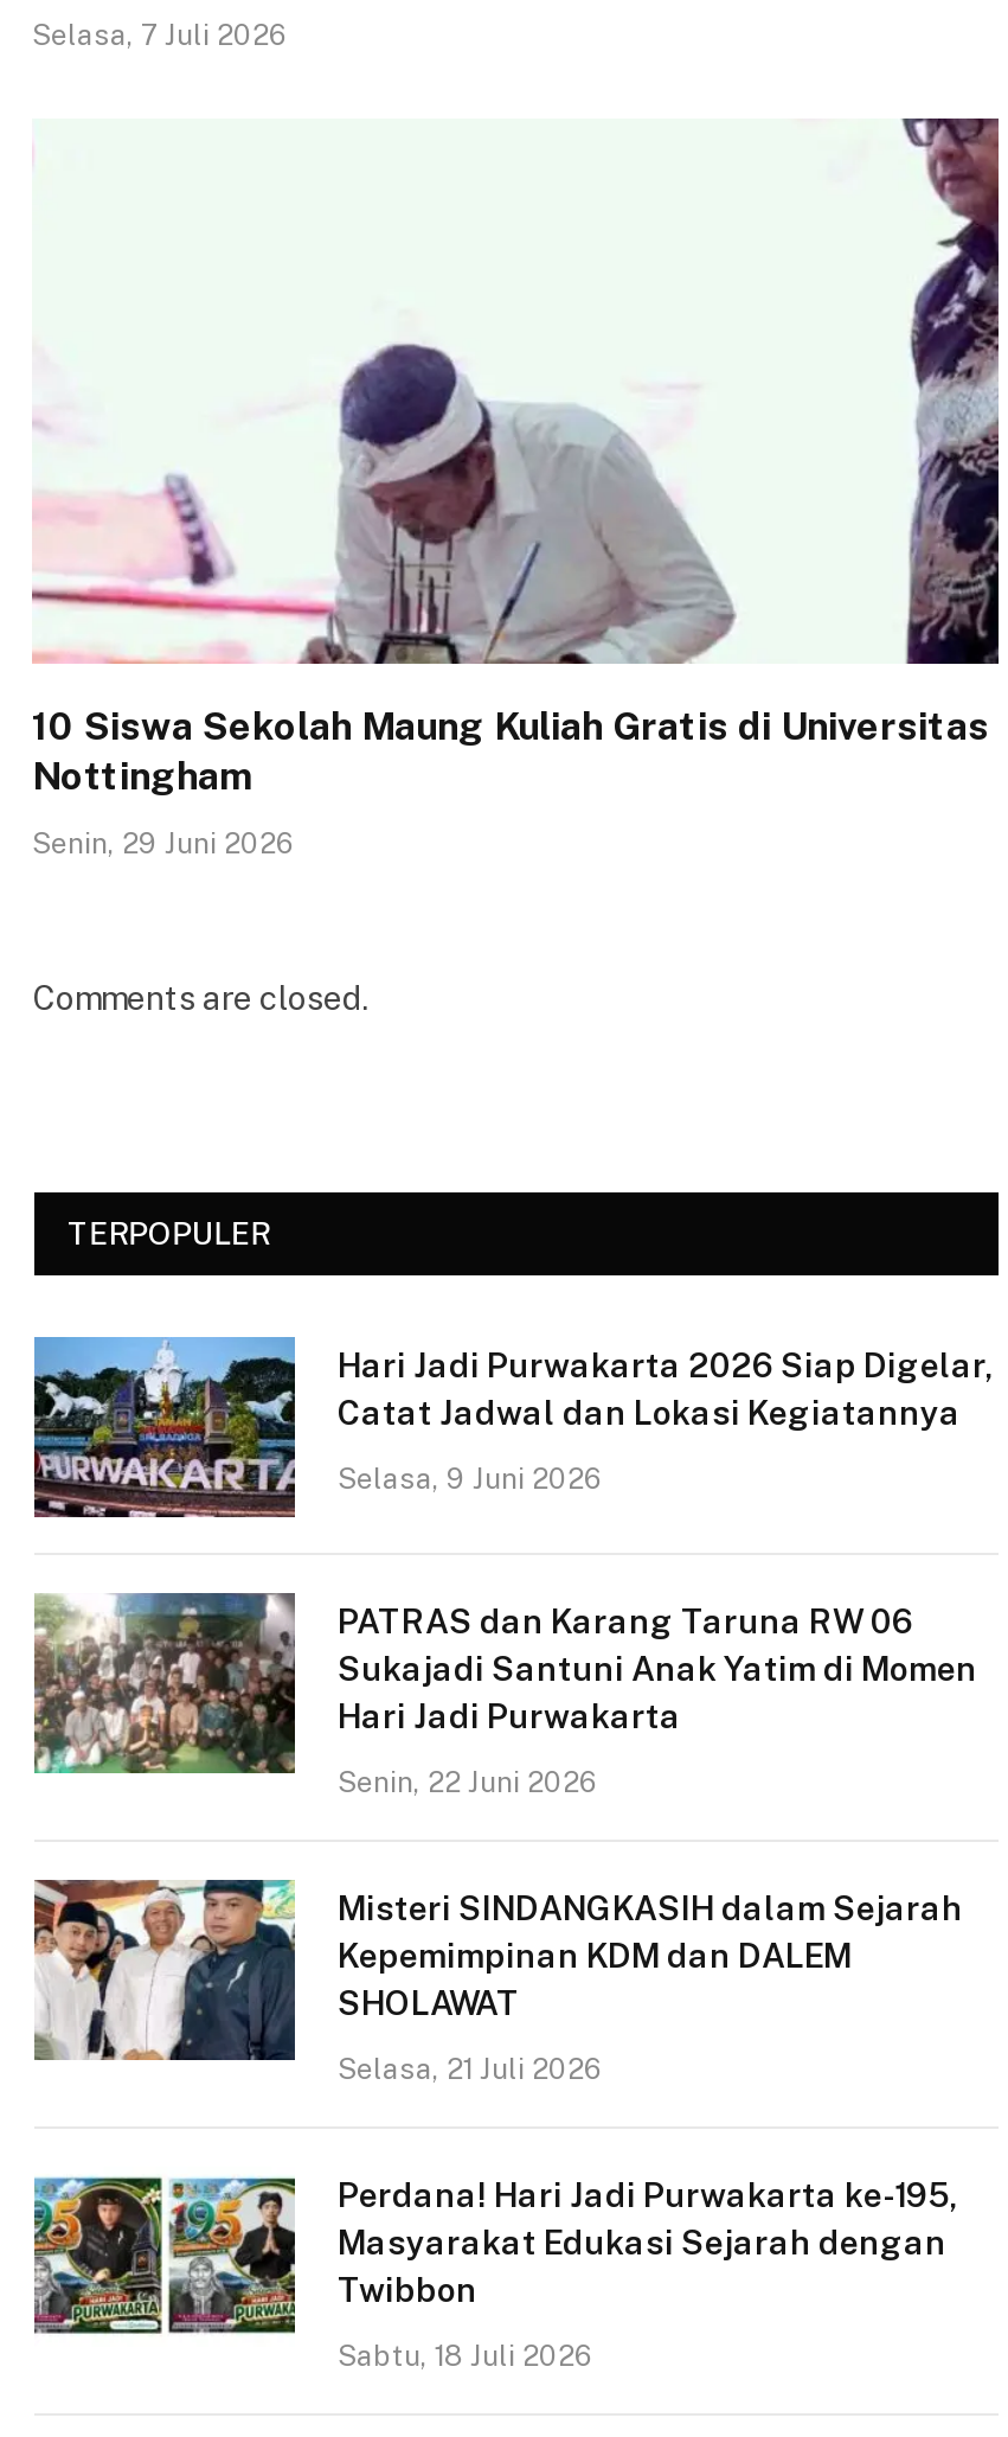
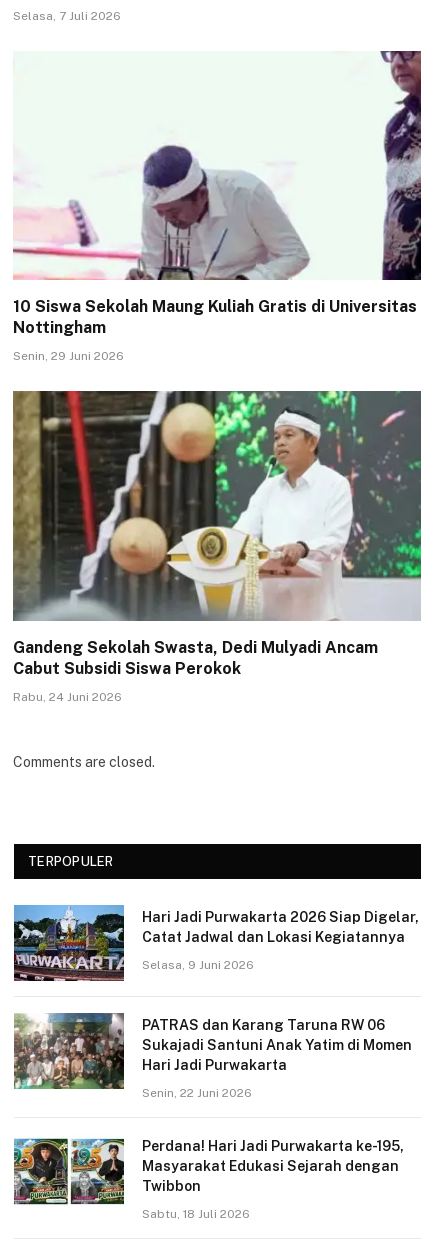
+ [image]
+ Gandeng Sekolah Swasta, Dedi Mulyadi Ancam
+ Cabut Subsidi Siswa Perokok
+ Rabu, 24 Juni 2026

moved down: [image] | Comments are closed. | TERPOPULER | ... | Hari Jadi Purwakarta | Senin, 22 Juni 2026

- [image]
- Misteri SINDANGKASIH dalam Sejarah
- Kepemimpinan KDM dan DALEM
- SHOLAWAT
- Selasa, 21 Juli 2026
